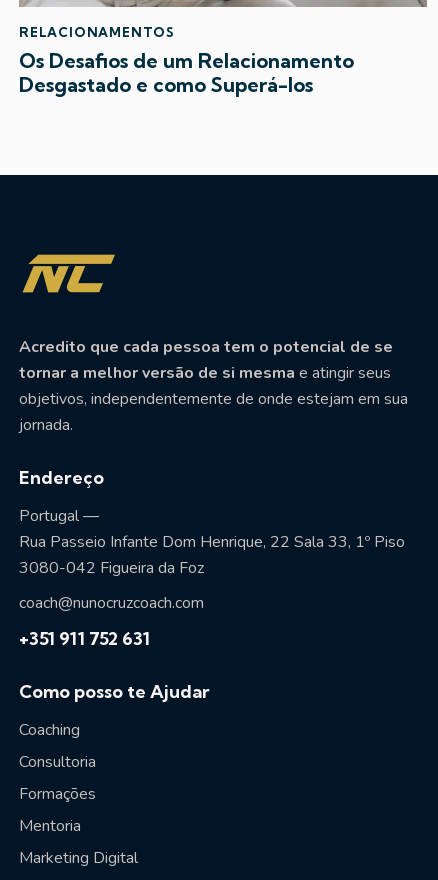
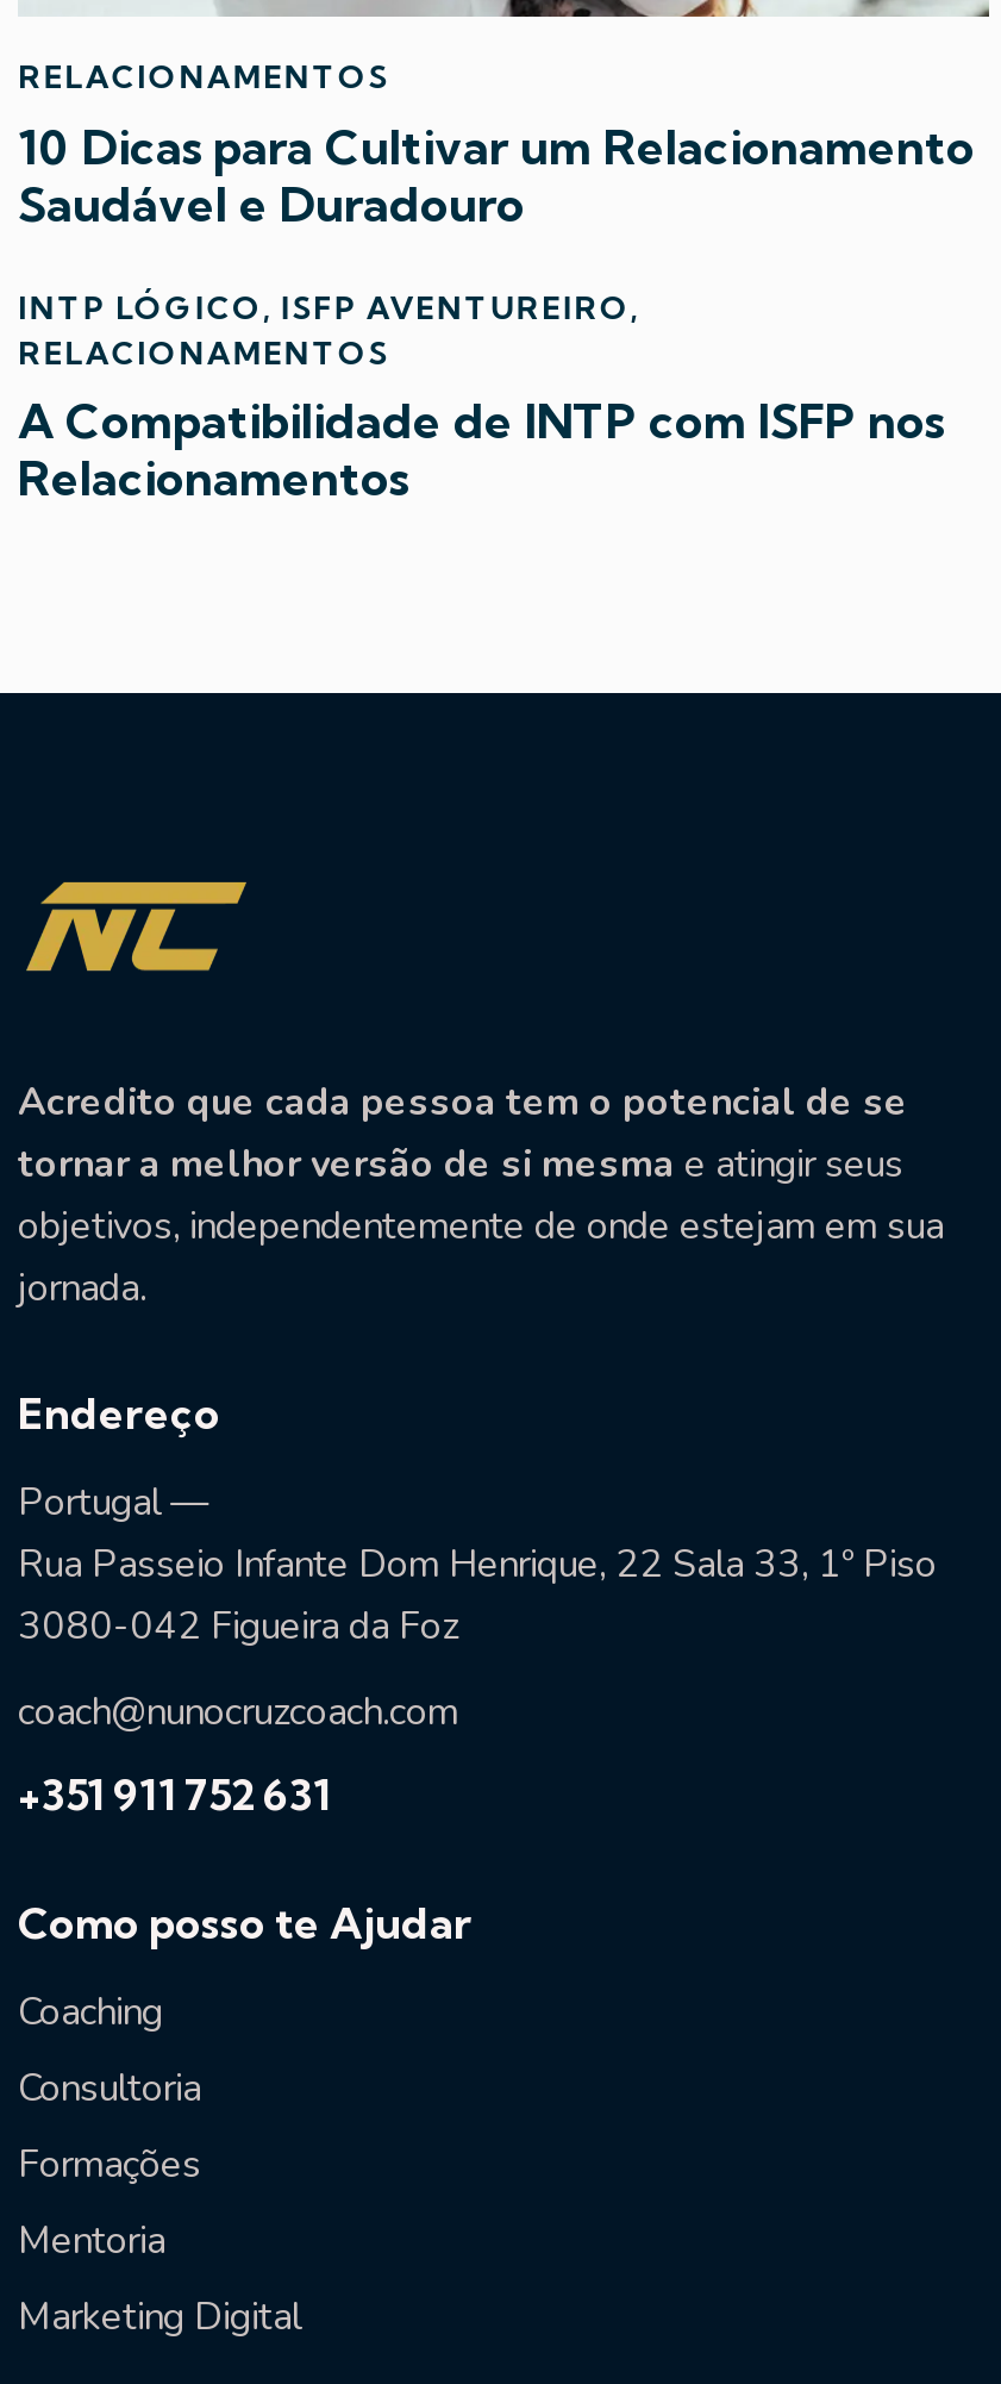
- Os Desafios de um Relacionamento
- Desgastado e como Superá-los
+ 10 Dicas para Cultivar um Relacionamento
+ Saudável e Duradouro
+ INTP LÓGICO, ISFP AVENTUREIRO,
+ RELACIONAMENTOS
+ A Compatibilidade de INTP com ISFP nos
+ Relacionamentos
